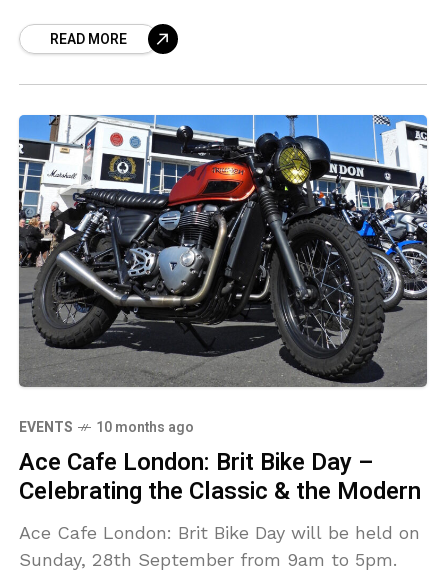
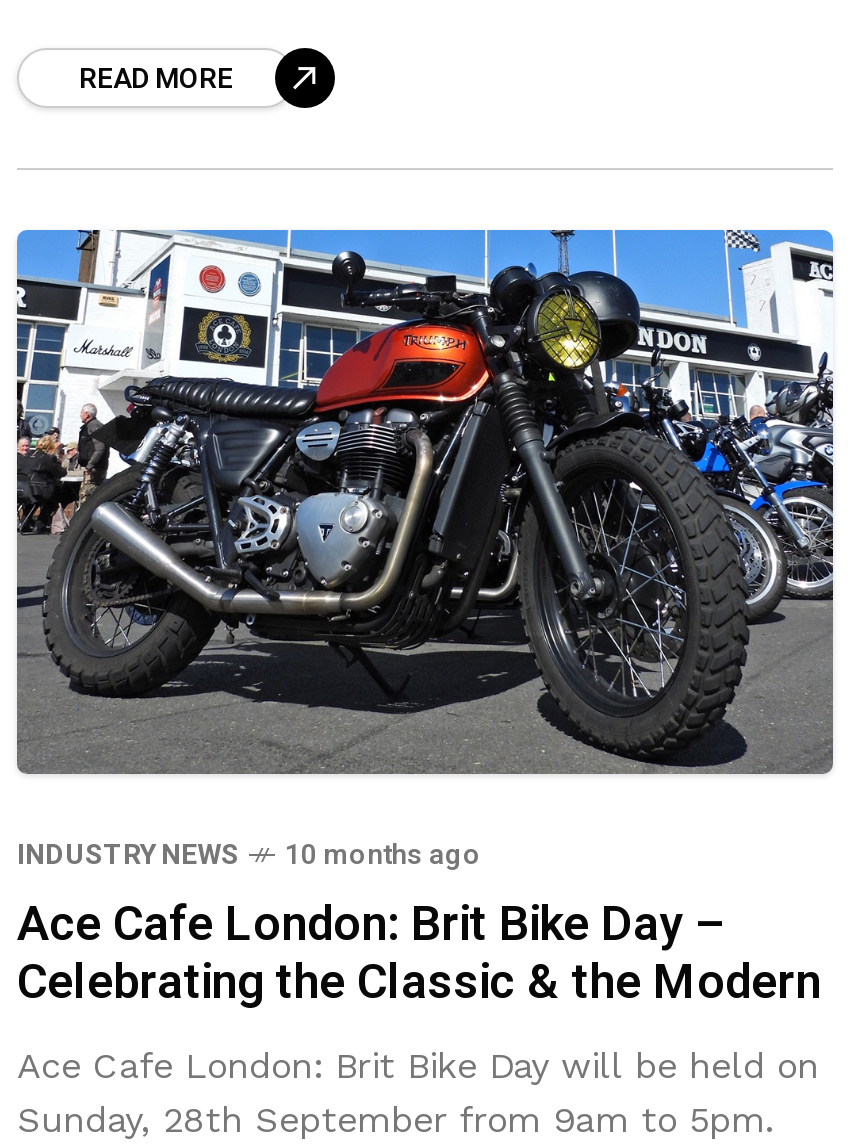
- EVENTS
+ INDUSTRY NEWS
